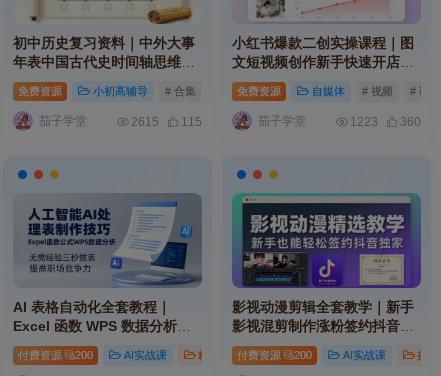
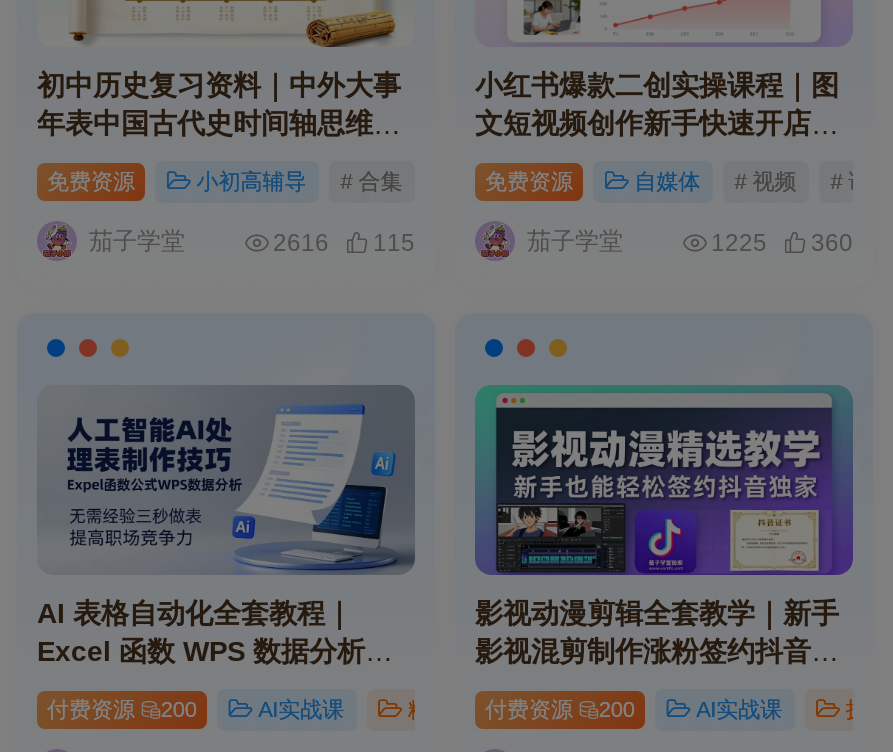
- 2615 115
+ 2616 115

- 1223 360
+ 1225 360
